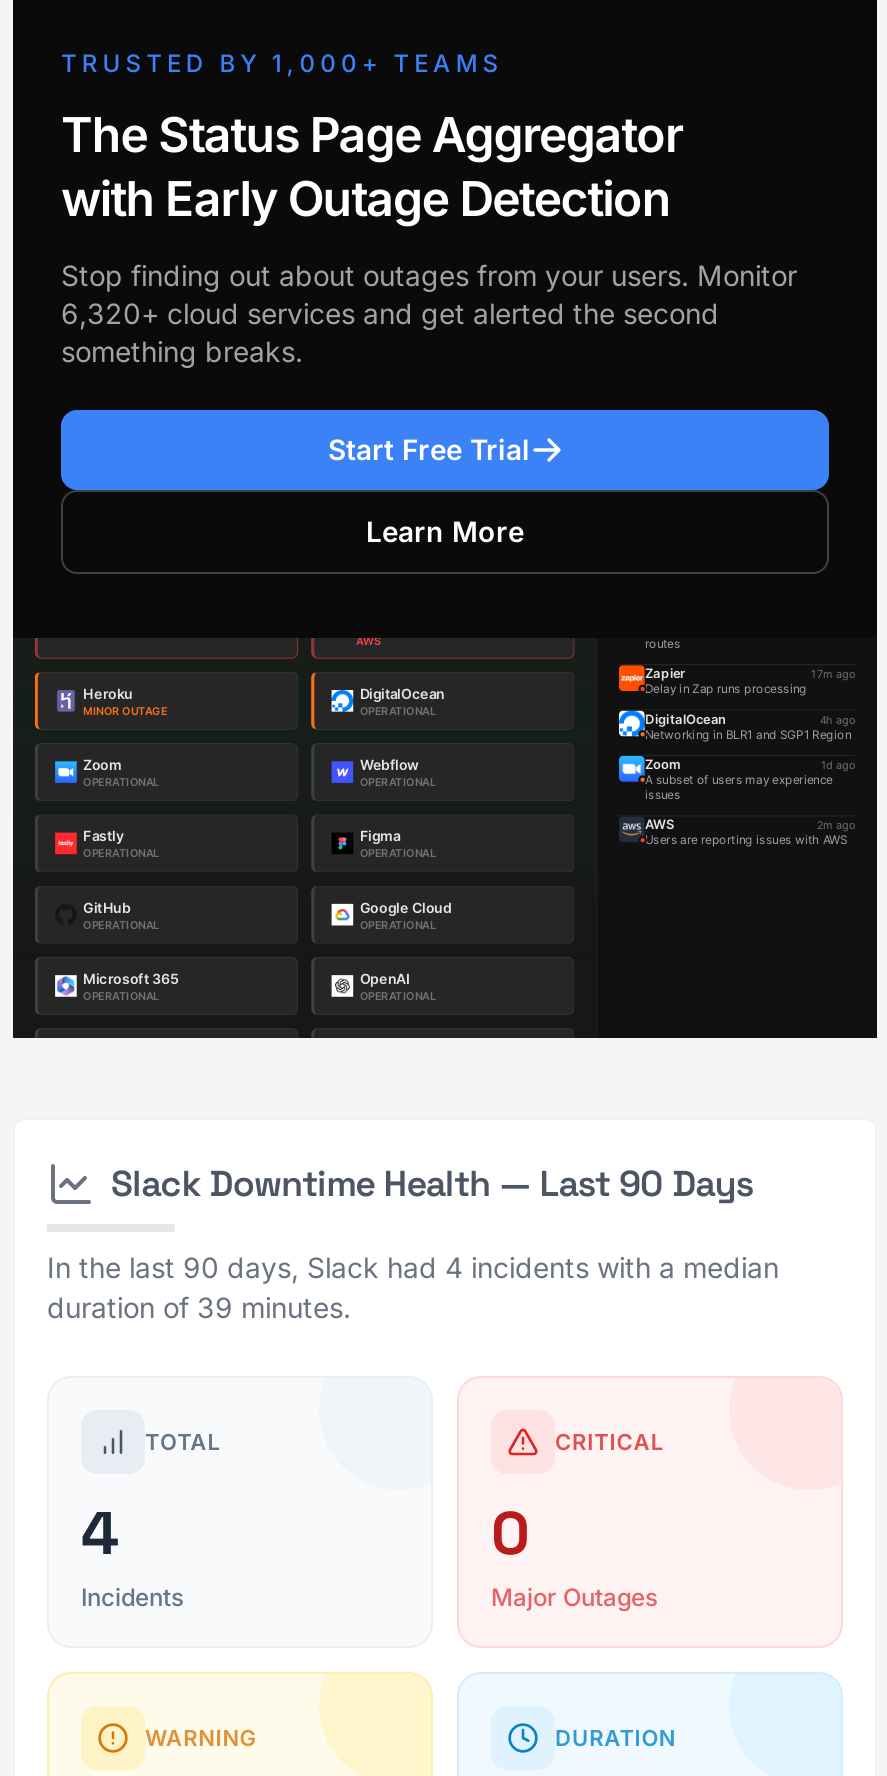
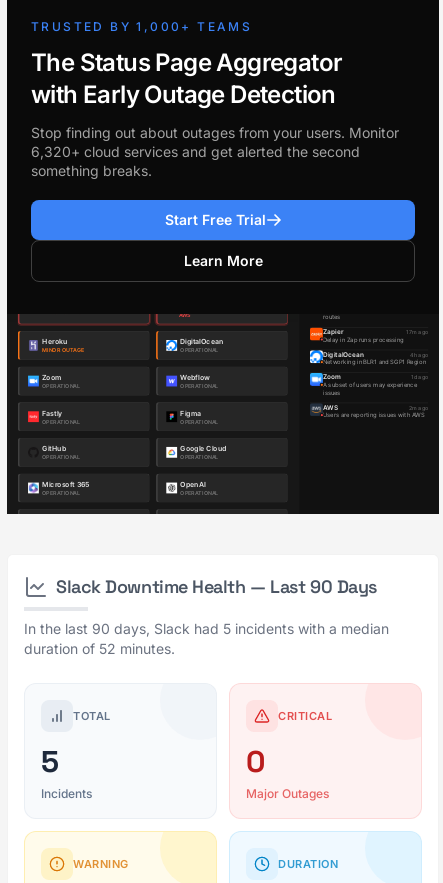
- In the last 90 days, Slack had 4 incidents with a median
+ In the last 90 days, Slack had 5 incidents with a median

- duration of 39 minutes.
+ duration of 52 minutes.

- 4
+ 5
